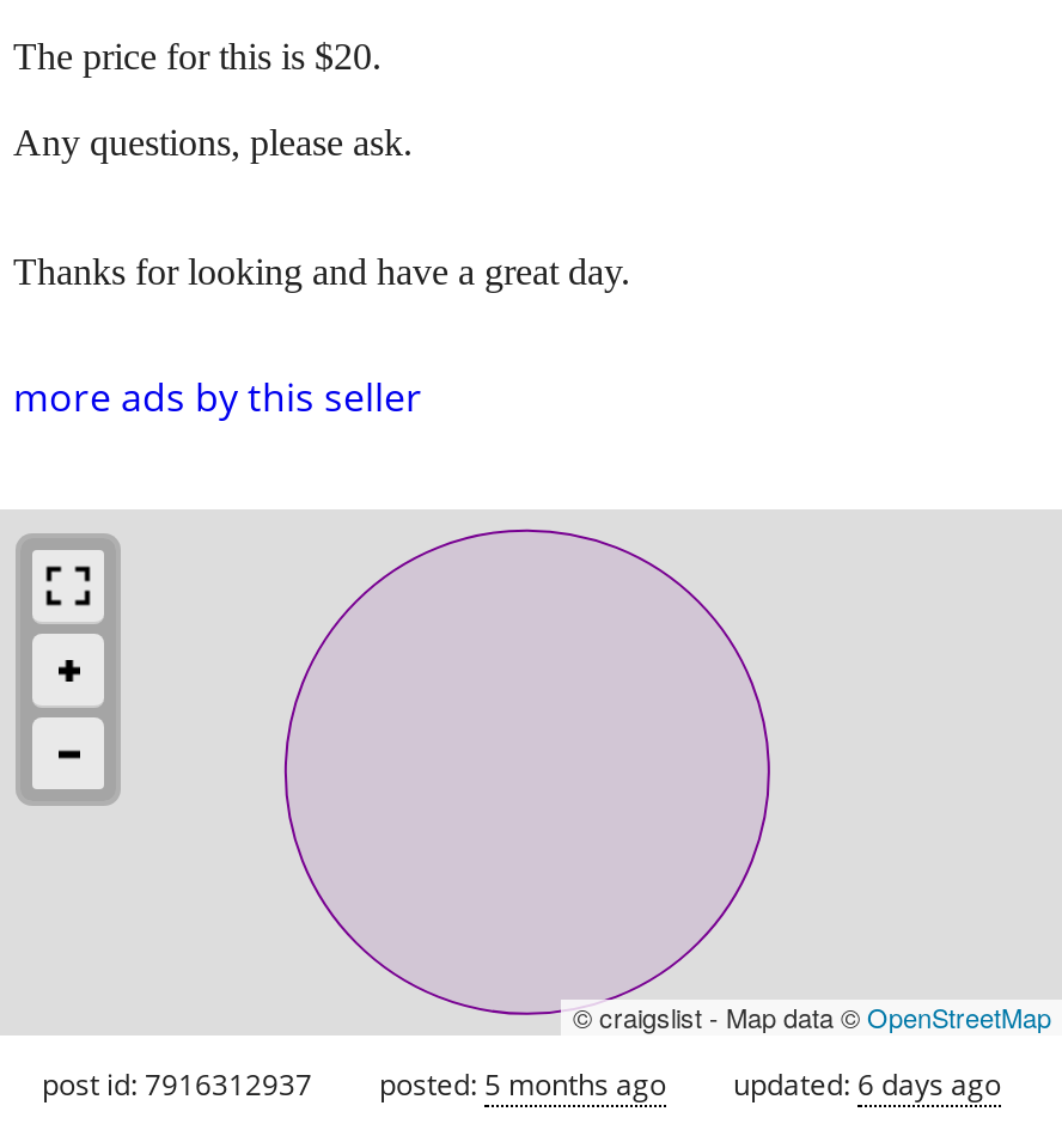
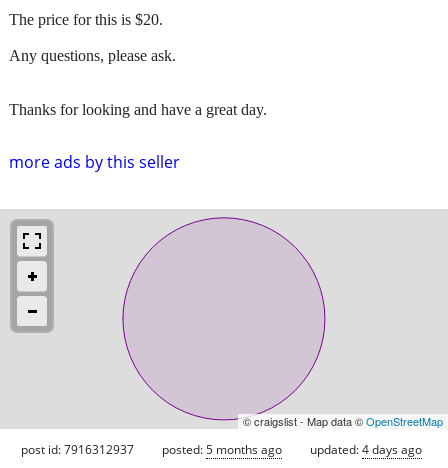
- updated: 6 days ago
+ updated: 4 days ago
